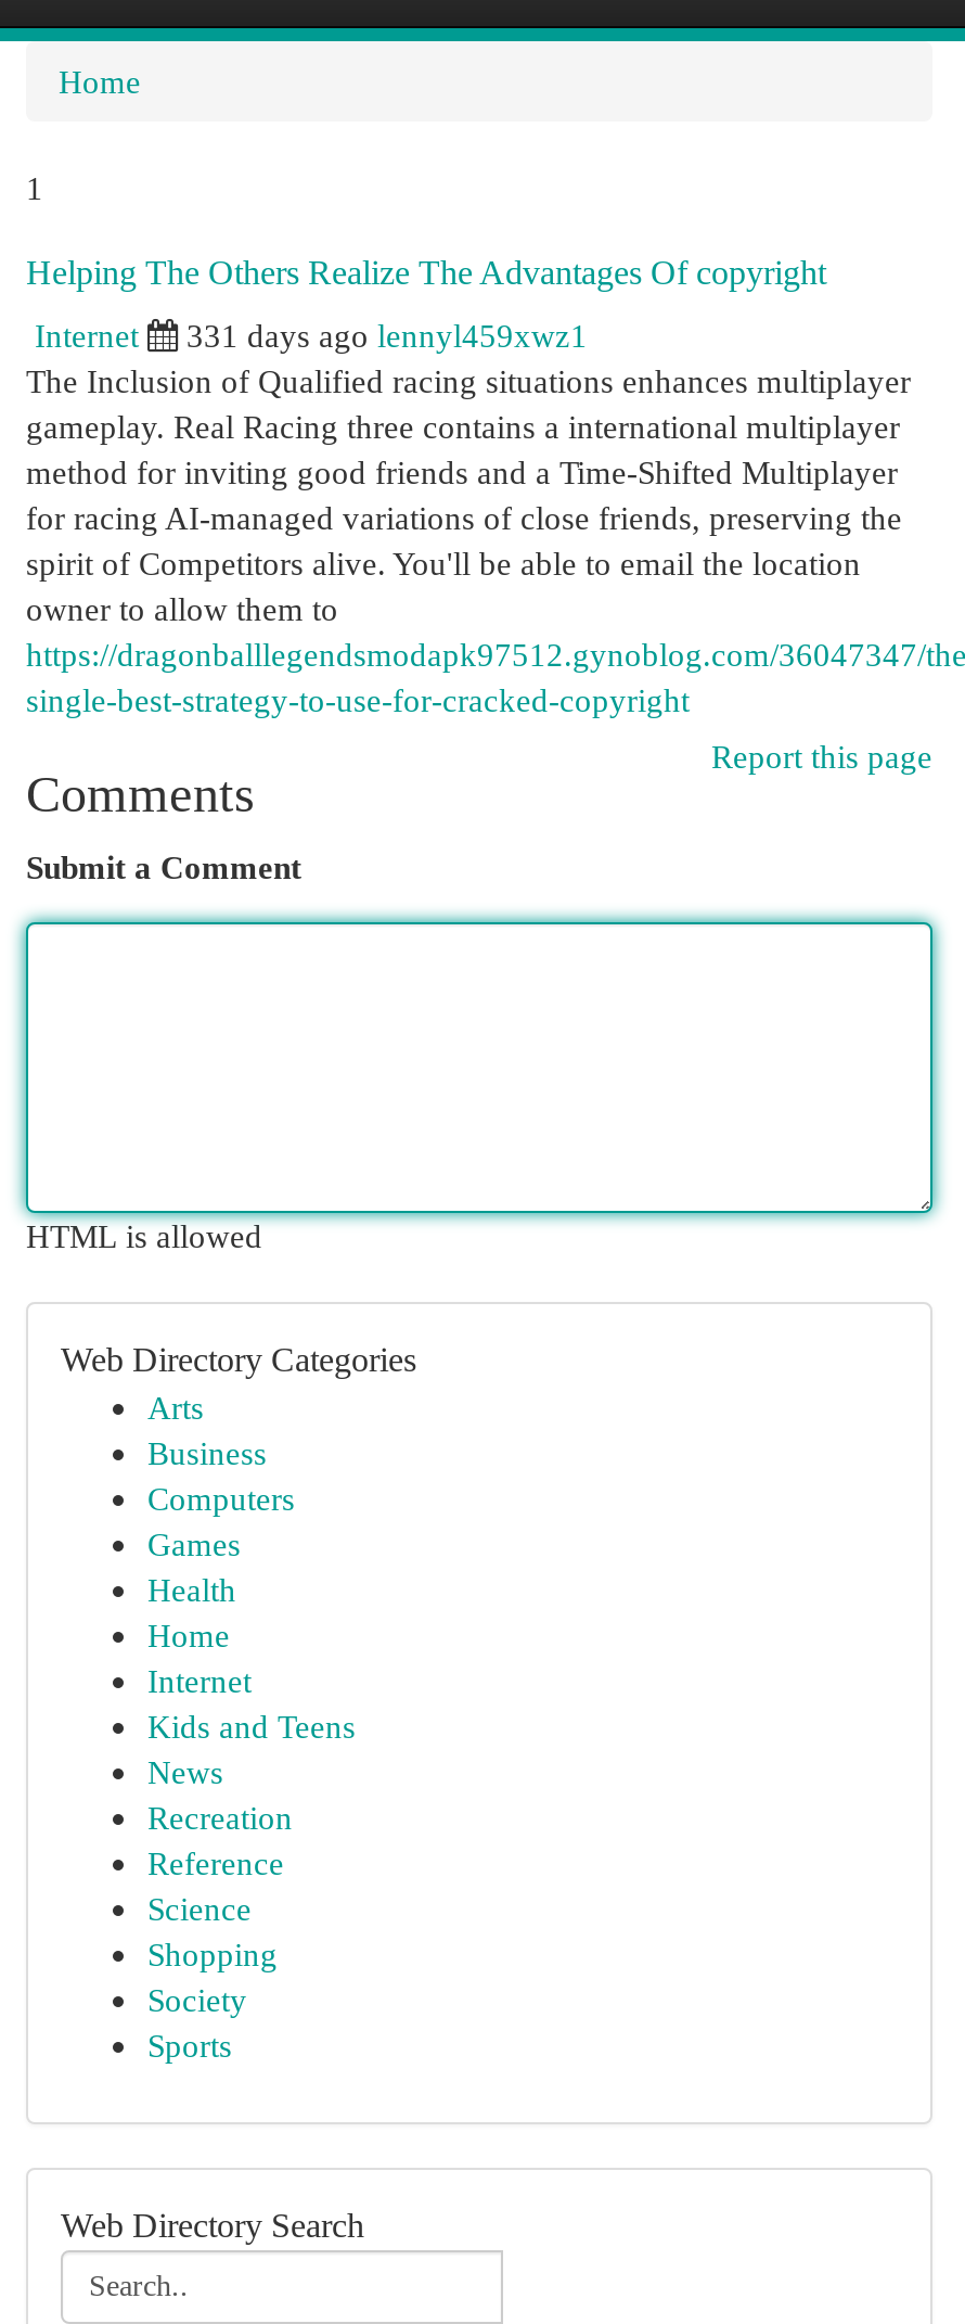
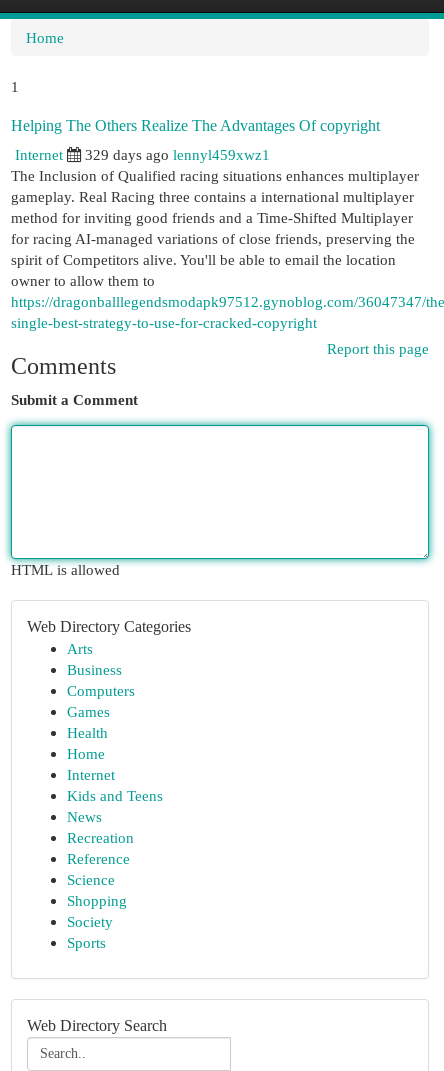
- 331 days ago lennyl459xwz1
+ 329 days ago lennyl459xwz1
